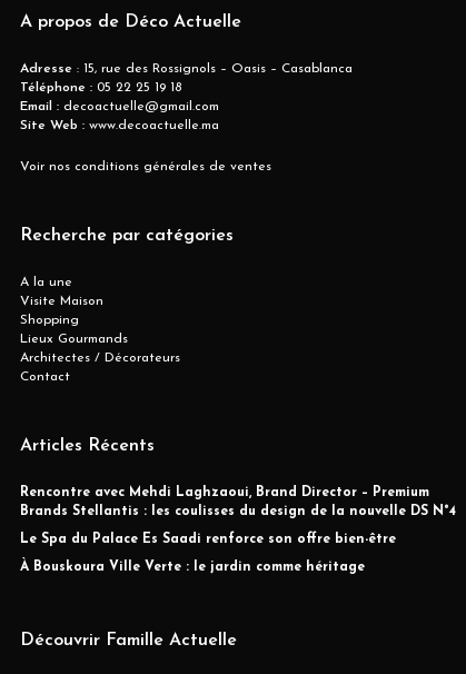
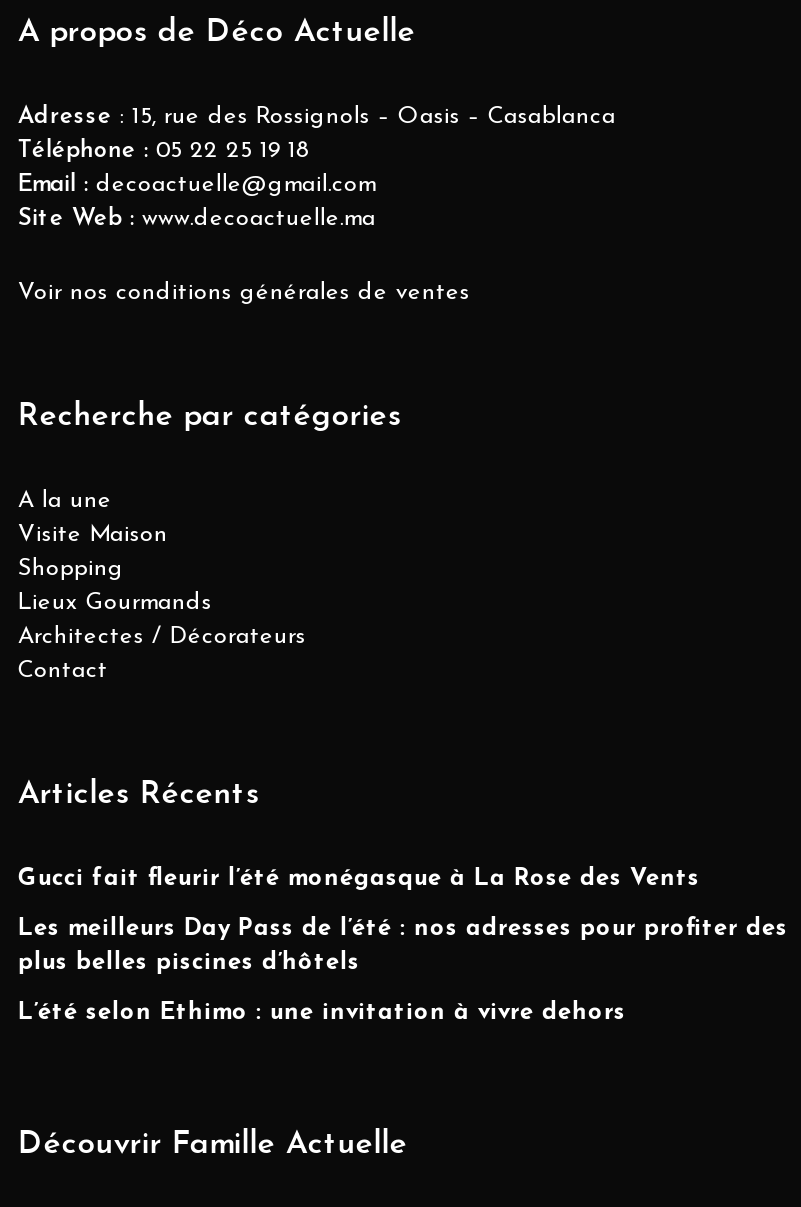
- Rencontre avec Mehdi Laghzaoui, Brand Director – Premium
- Brands Stellantis : les coulisses du design de la nouvelle DS N°4
+ Gucci fait fleurir l’été monégasque à La Rose des Vents

- Le Spa du Palace Es Saadi renforce son offre bien-être
+ Les meilleurs Day Pass de l’été : nos adresses pour profiter des
+ plus belles piscines d’hôtels

- À Bouskoura Ville Verte : le jardin comme héritage
+ L’été selon Ethimo : une invitation à vivre dehors
